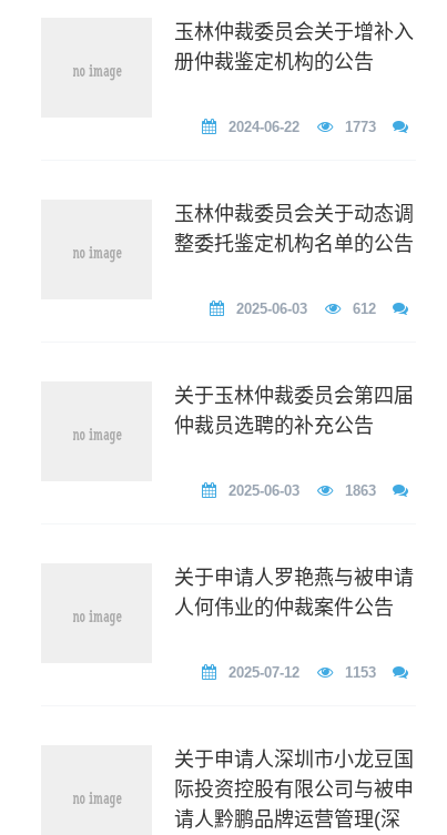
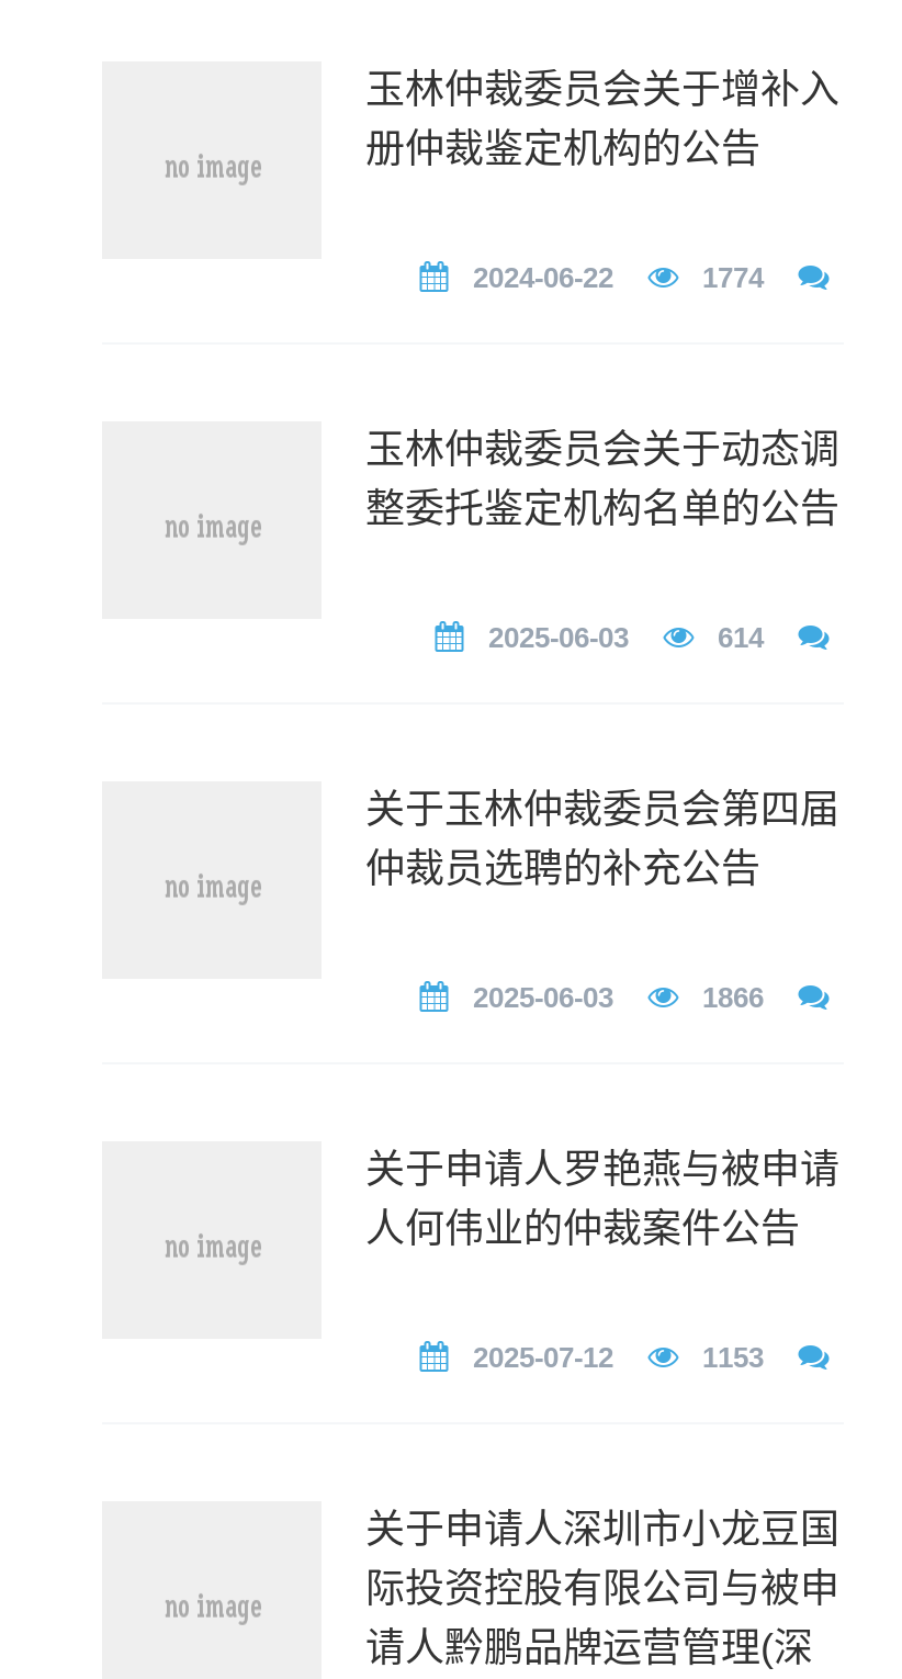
- 1773
+ 1774

- 612
+ 614

- 1863
+ 1866
